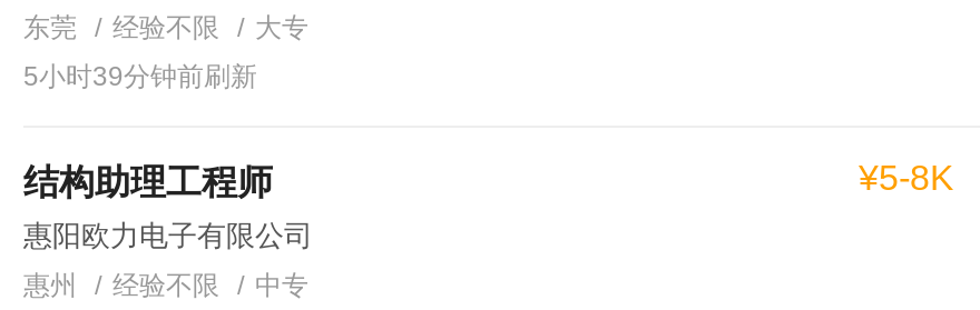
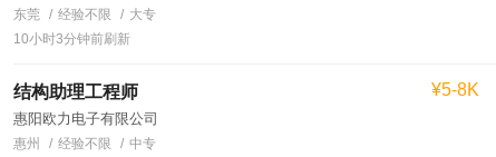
- 5小时39分钟前刷新
+ 10小时3分钟前刷新
